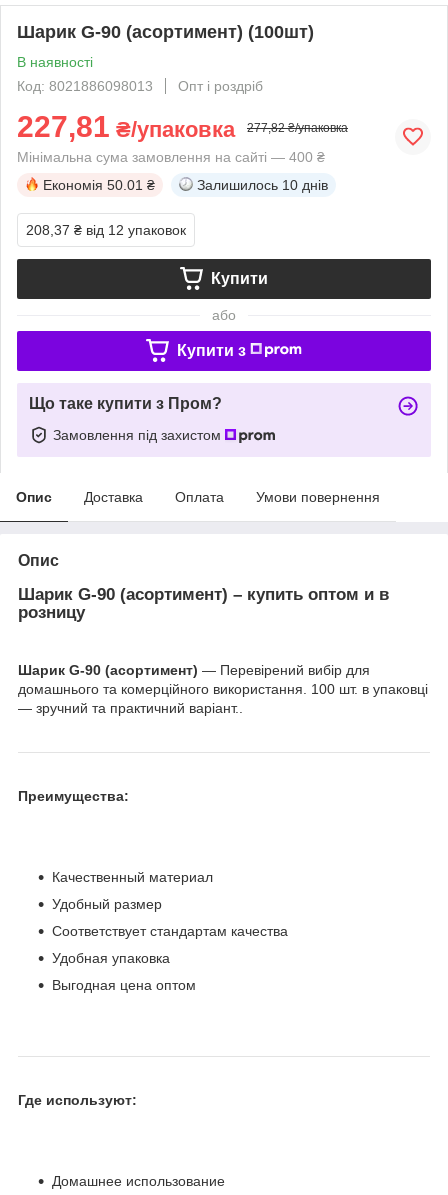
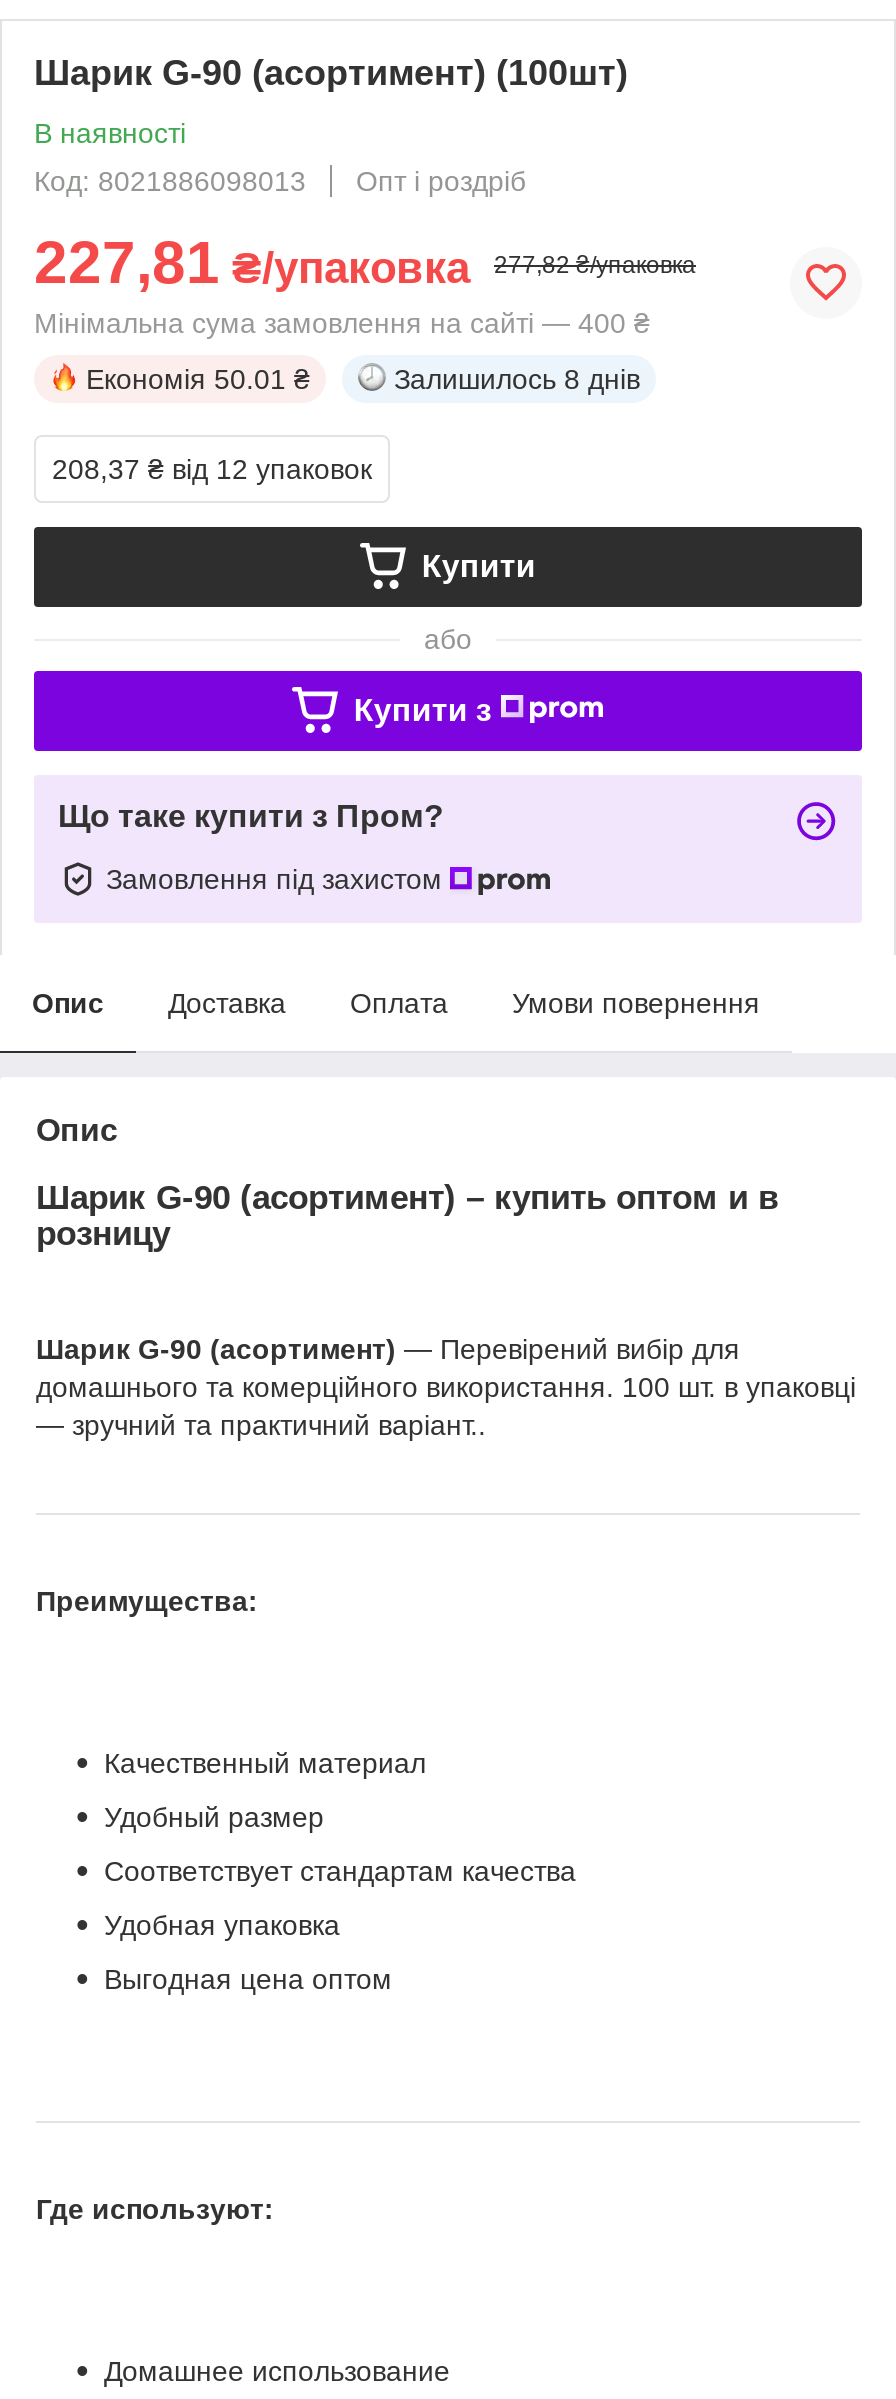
- Залишилось 10 днів
+ Залишилось 8 днів
